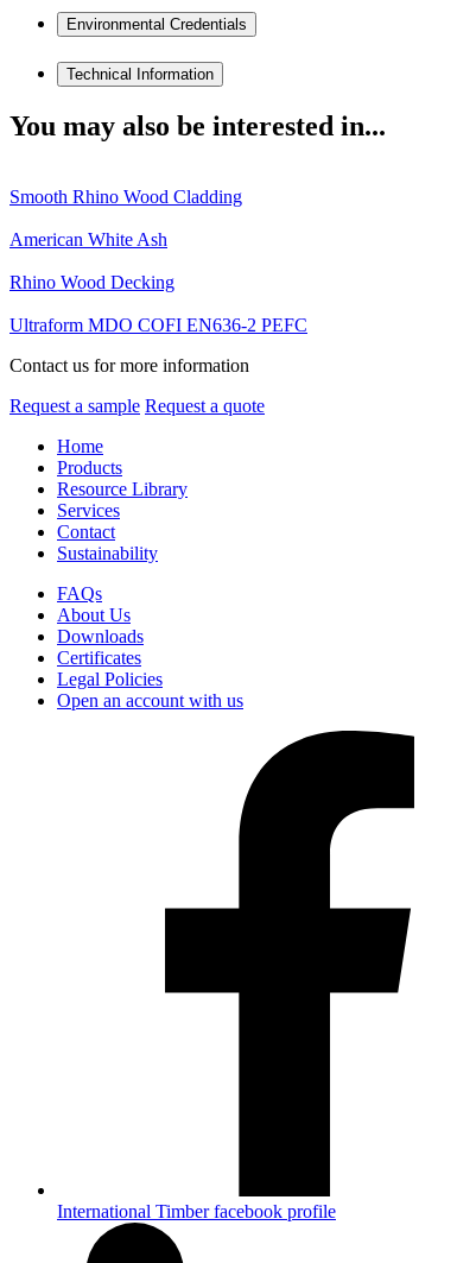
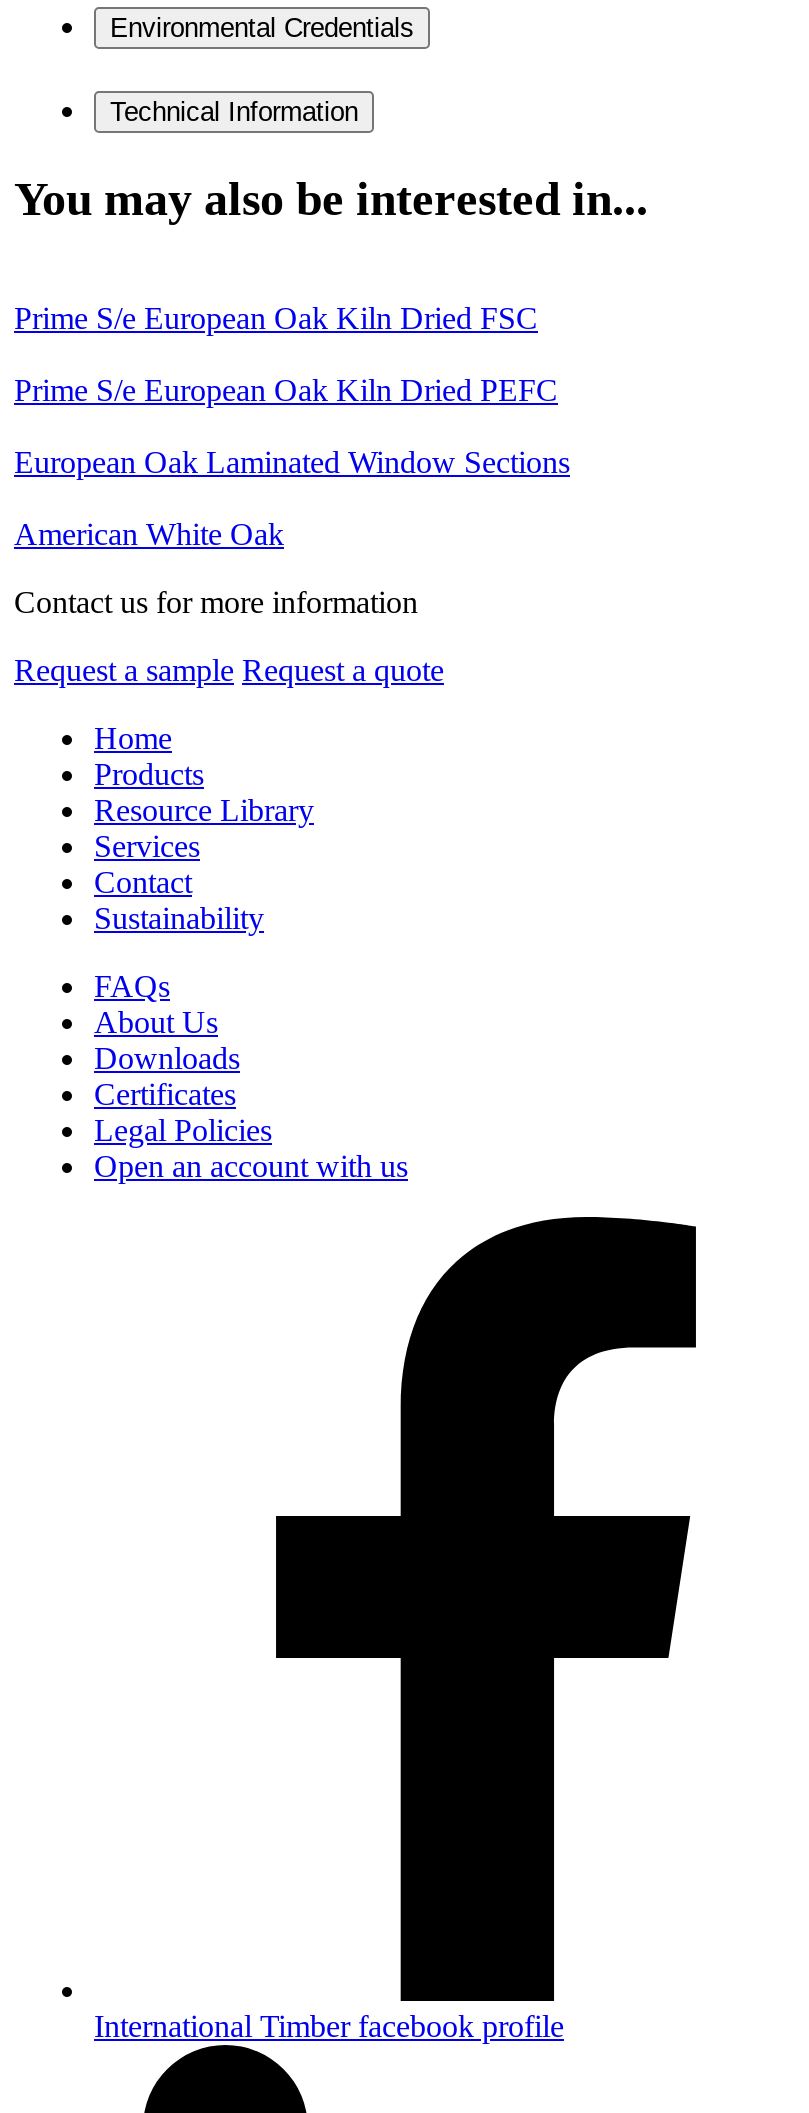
- Smooth Rhino Wood Cladding
+ Prime S/e European Oak Kiln Dried FSC

- American White Ash
+ Prime S/e European Oak Kiln Dried PEFC

- Rhino Wood Decking
+ European Oak Laminated Window Sections

- Ultraform MDO COFI EN636-2 PEFC
+ American White Oak
